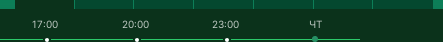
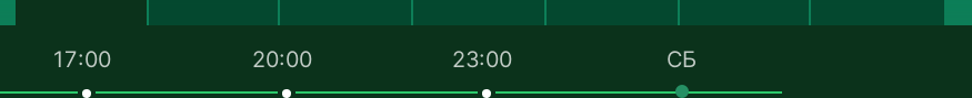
- ЧТ
+ СБ
